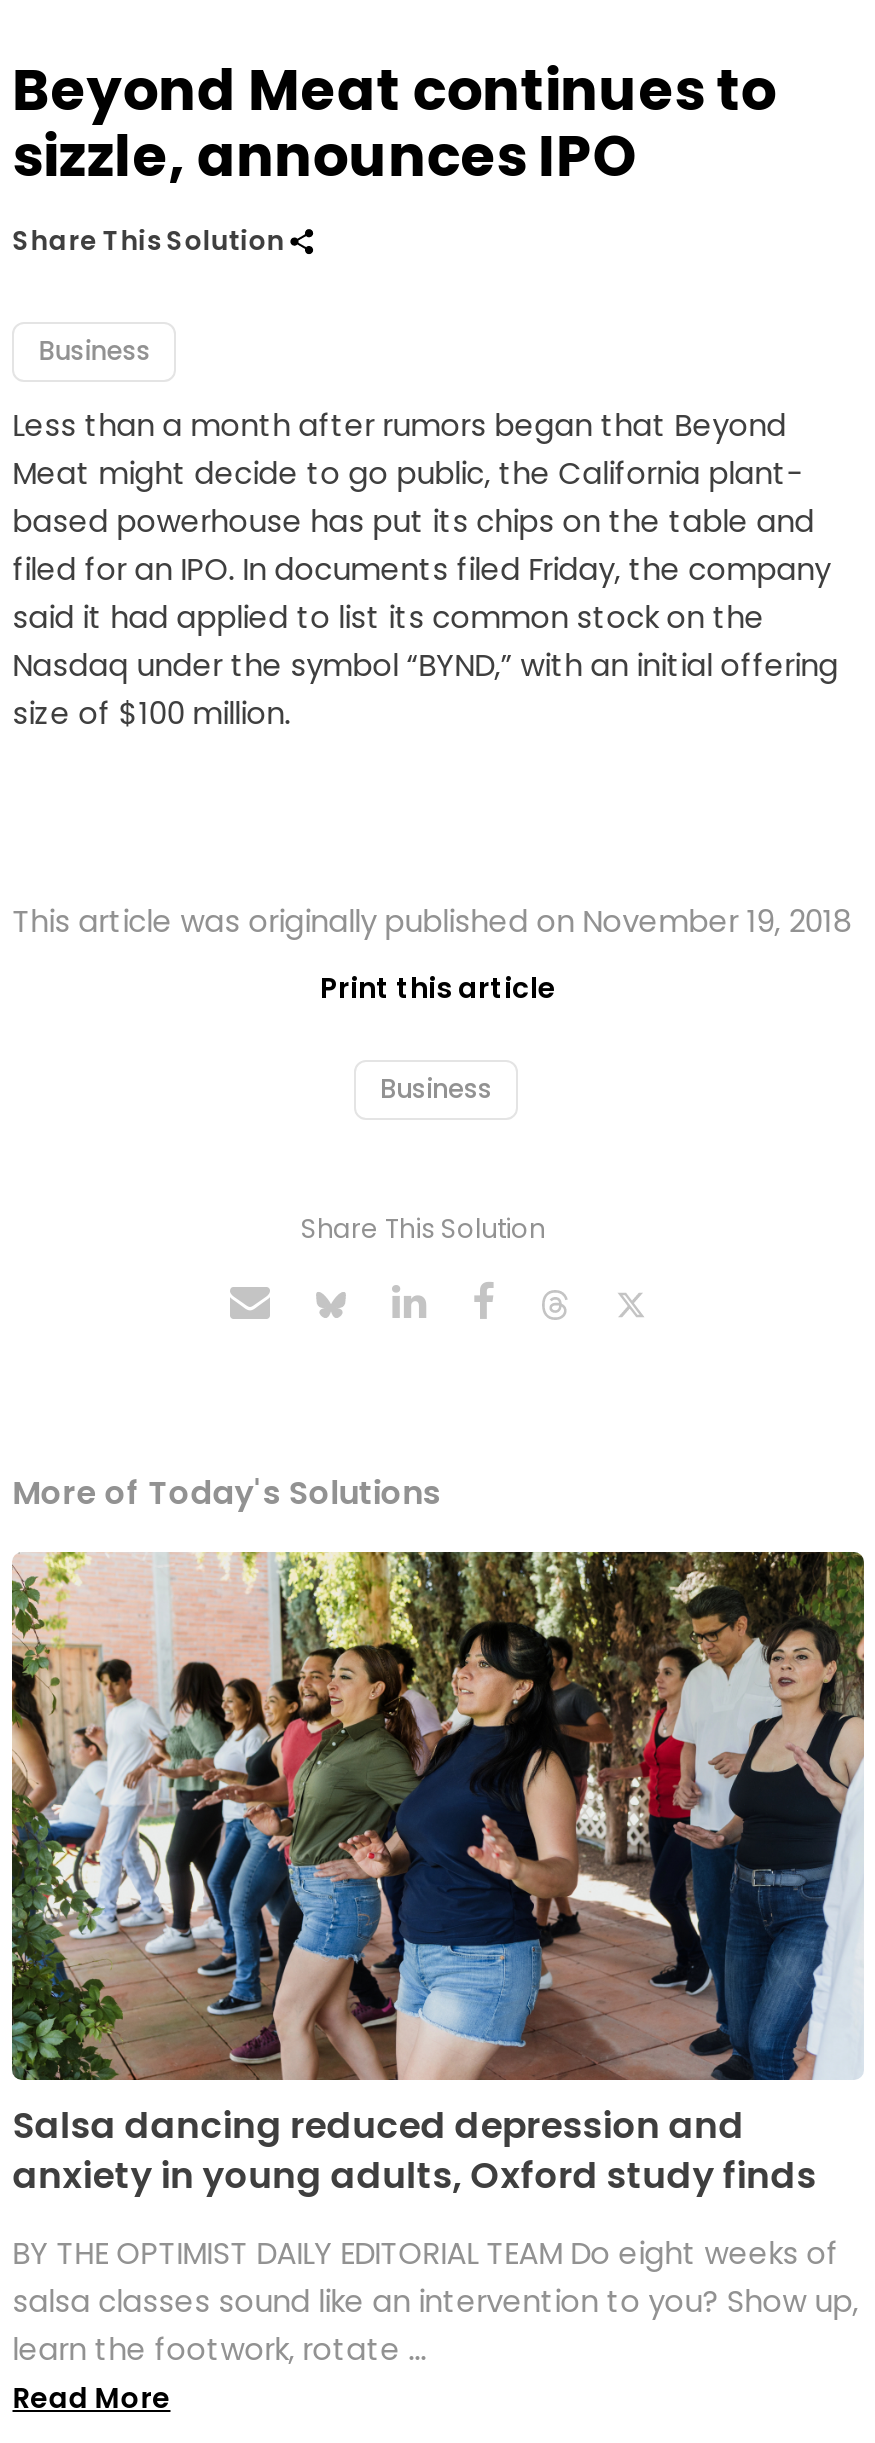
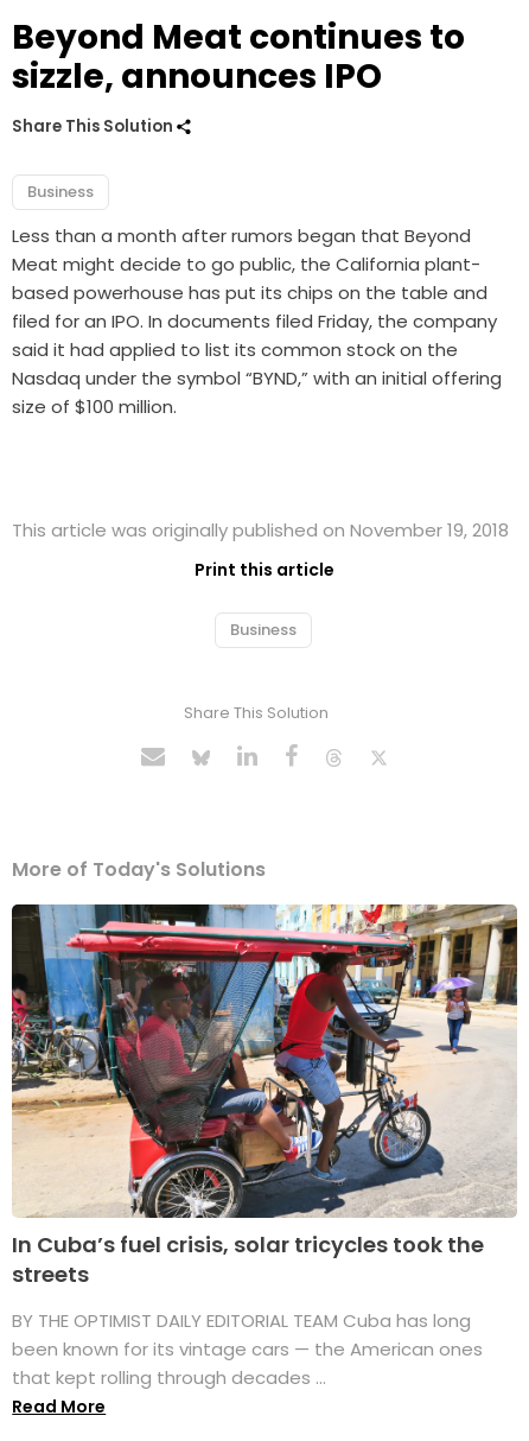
- [image]
- Salsa dancing reduced depression and
- anxiety in young adults, Oxford study finds
+ [image]
+ In Cuba’s fuel crisis, solar tricycles took the
+ streets

- BY THE OPTIMIST DAILY EDITORIAL TEAM Do eight weeks of
- salsa classes sound like an intervention to you? Show up,
- learn the footwork, rotate ...
+ BY THE OPTIMIST DAILY EDITORIAL TEAM Cuba has long
+ been known for its vintage cars — the American ones
+ that kept rolling through decades ...
